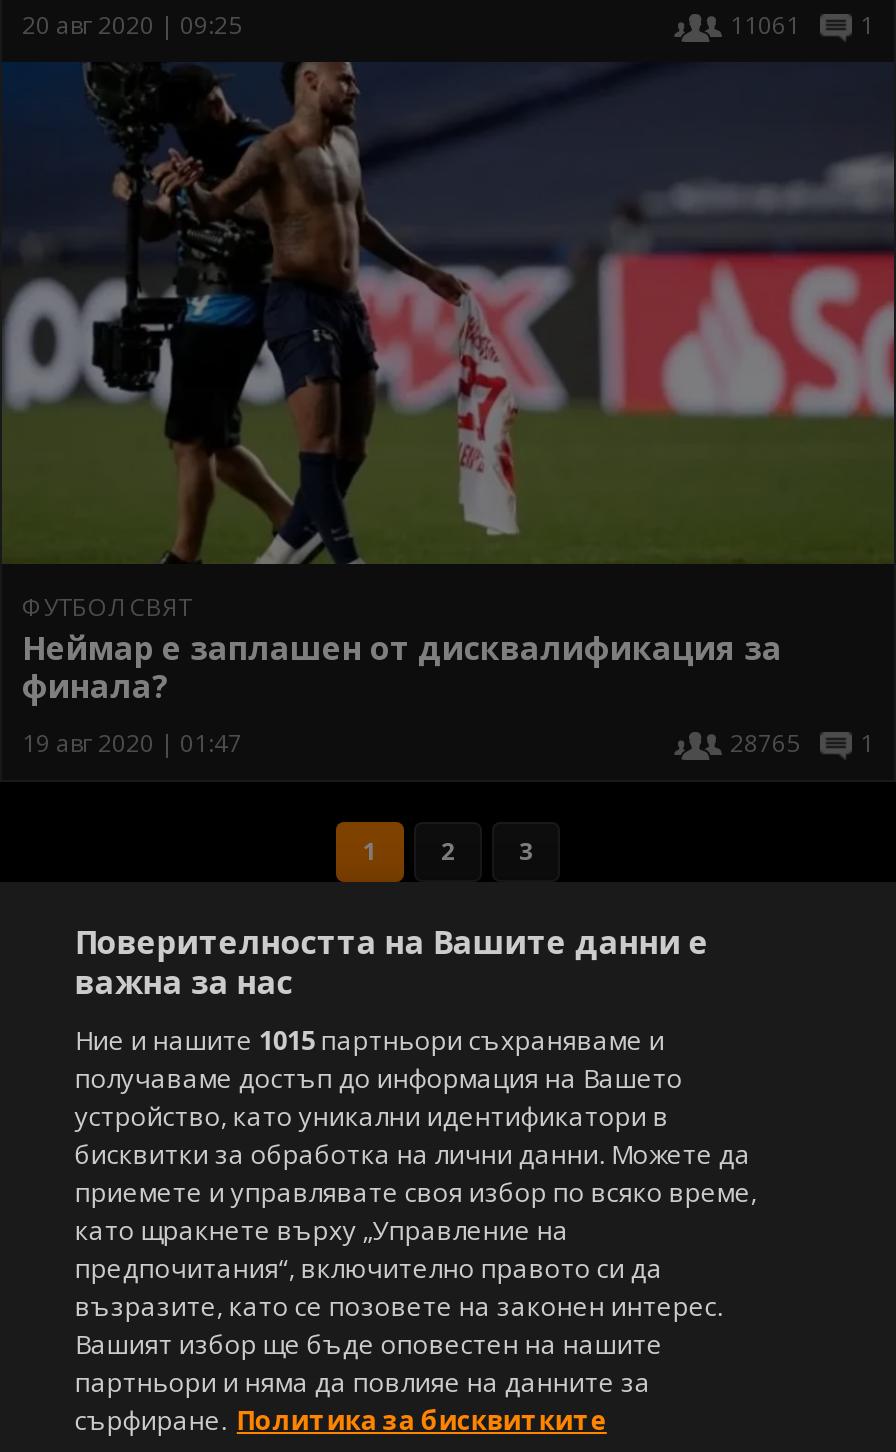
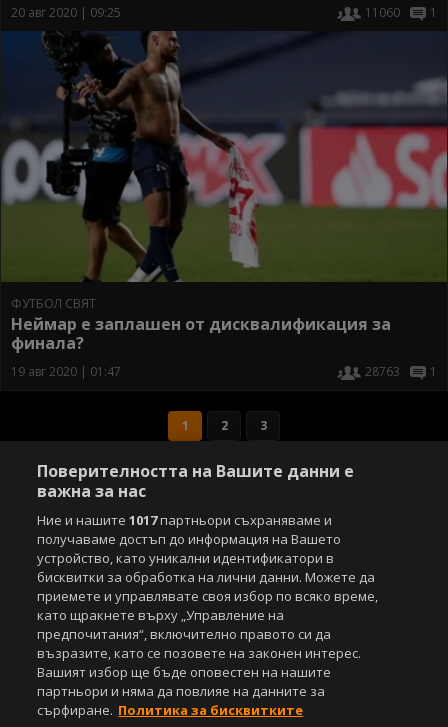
- 11061 1
+ 11060 1

- 28765 1
+ 28763 1

- Ние и нашите 1015 партньори съхраняваме и
+ Ние и нашите 1017 партньори съхраняваме и
